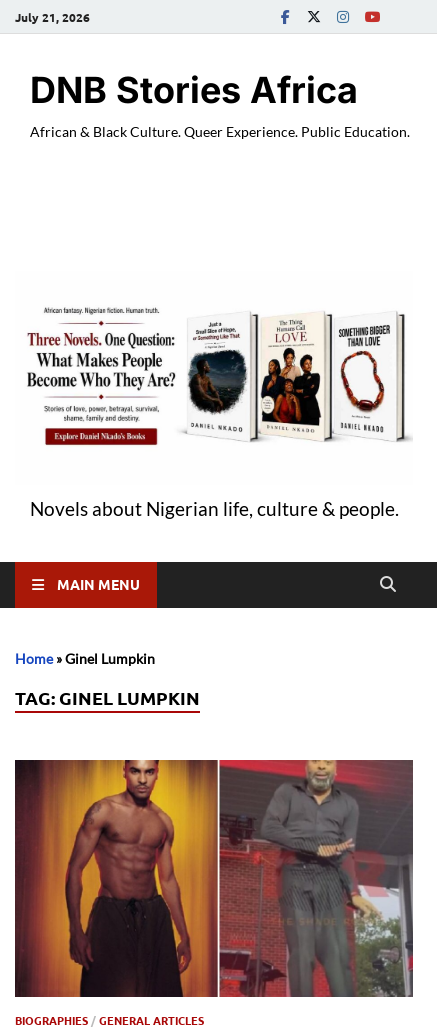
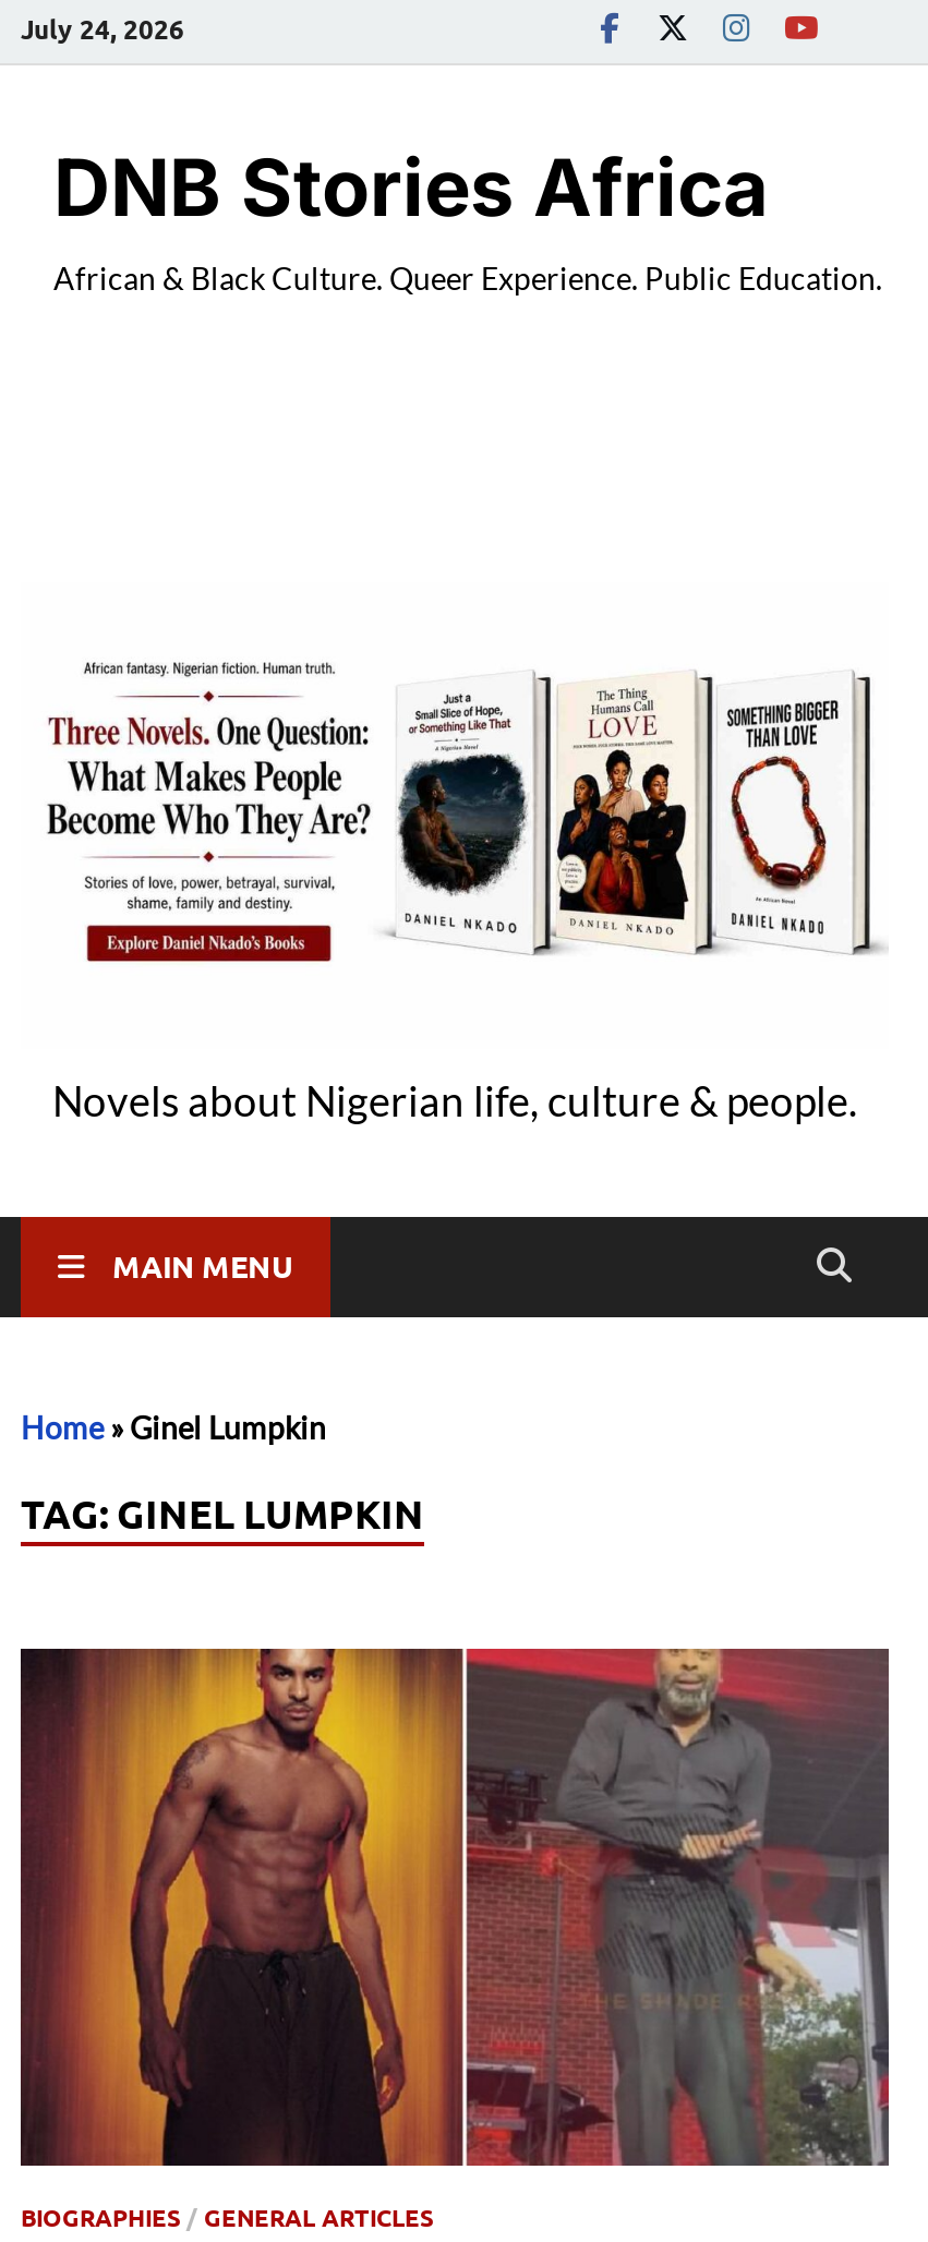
- July 21, 2026
+ July 24, 2026
